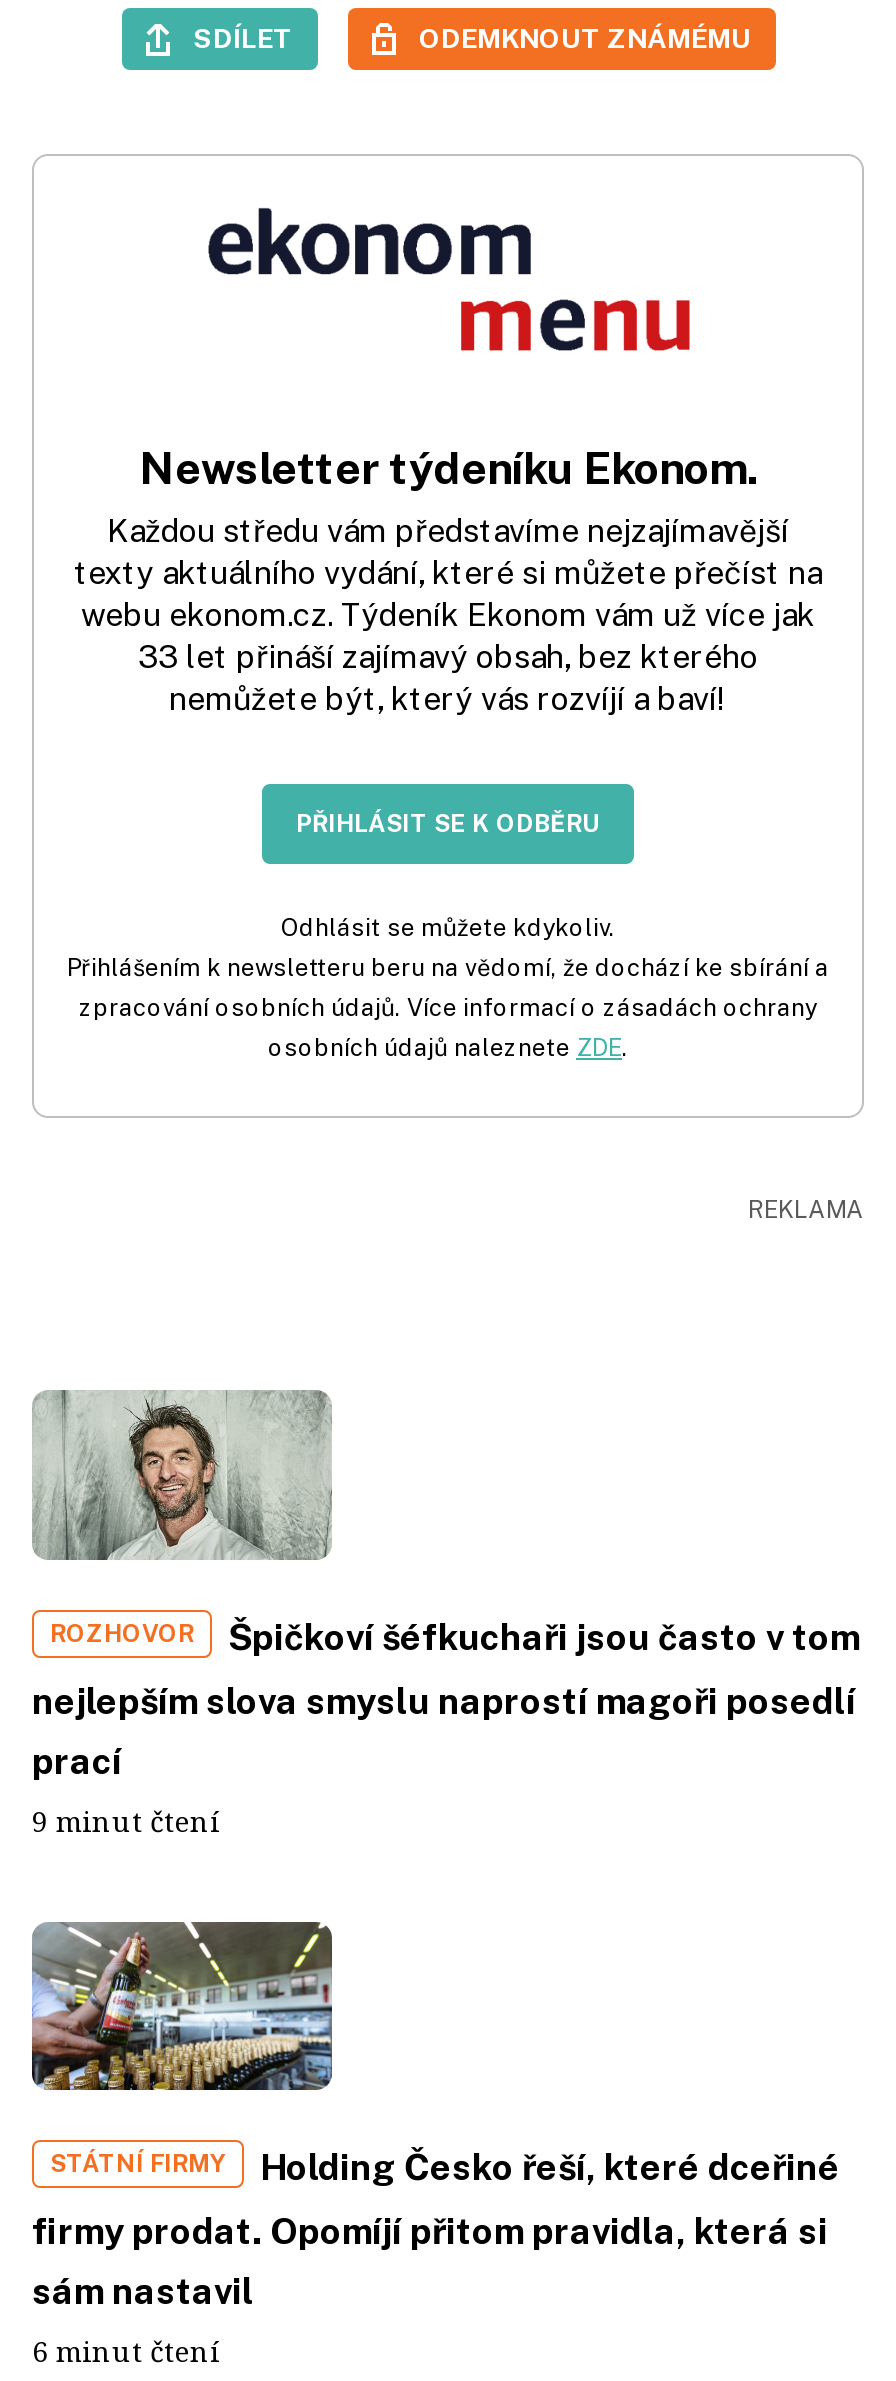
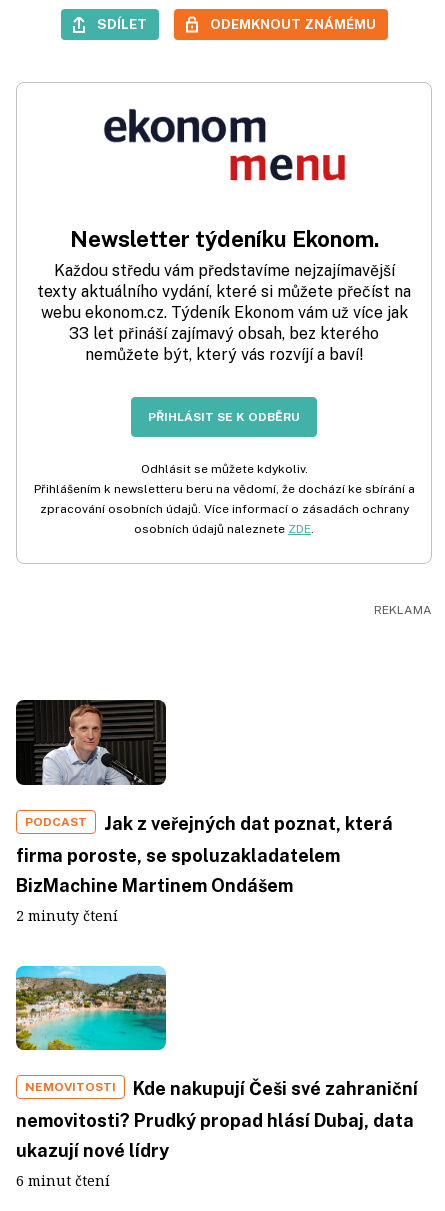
- [image]
- ROZHOVOR
- Špičkoví šéfkuchaři jsou často v tom
+ [image]
+ PODCAST
+ Jak z veřejných dat poznat, která

- nejlepším slova smyslu naprostí magoři posedlí
- prací
+ firma poroste, se spoluzakladatelem
+ BizMachine Martinem Ondášem

- 9 minut čtení
+ 2 minuty čtení

- [image]
- STÁTNÍ FIRMY
- Holding Česko řeší, které dceřiné
+ [image]
+ NEMOVITOSTI
+ Kde nakupují Češi své zahraniční

- firmy prodat. Opomíjí přitom pravidla, která si
- sám nastavil
+ nemovitosti? Prudký propad hlásí Dubaj, data
+ ukazují nové lídry
